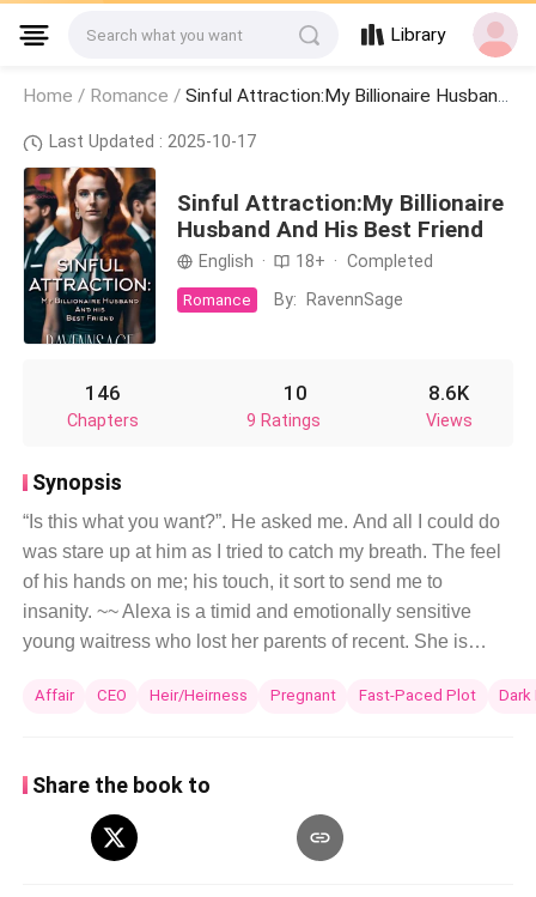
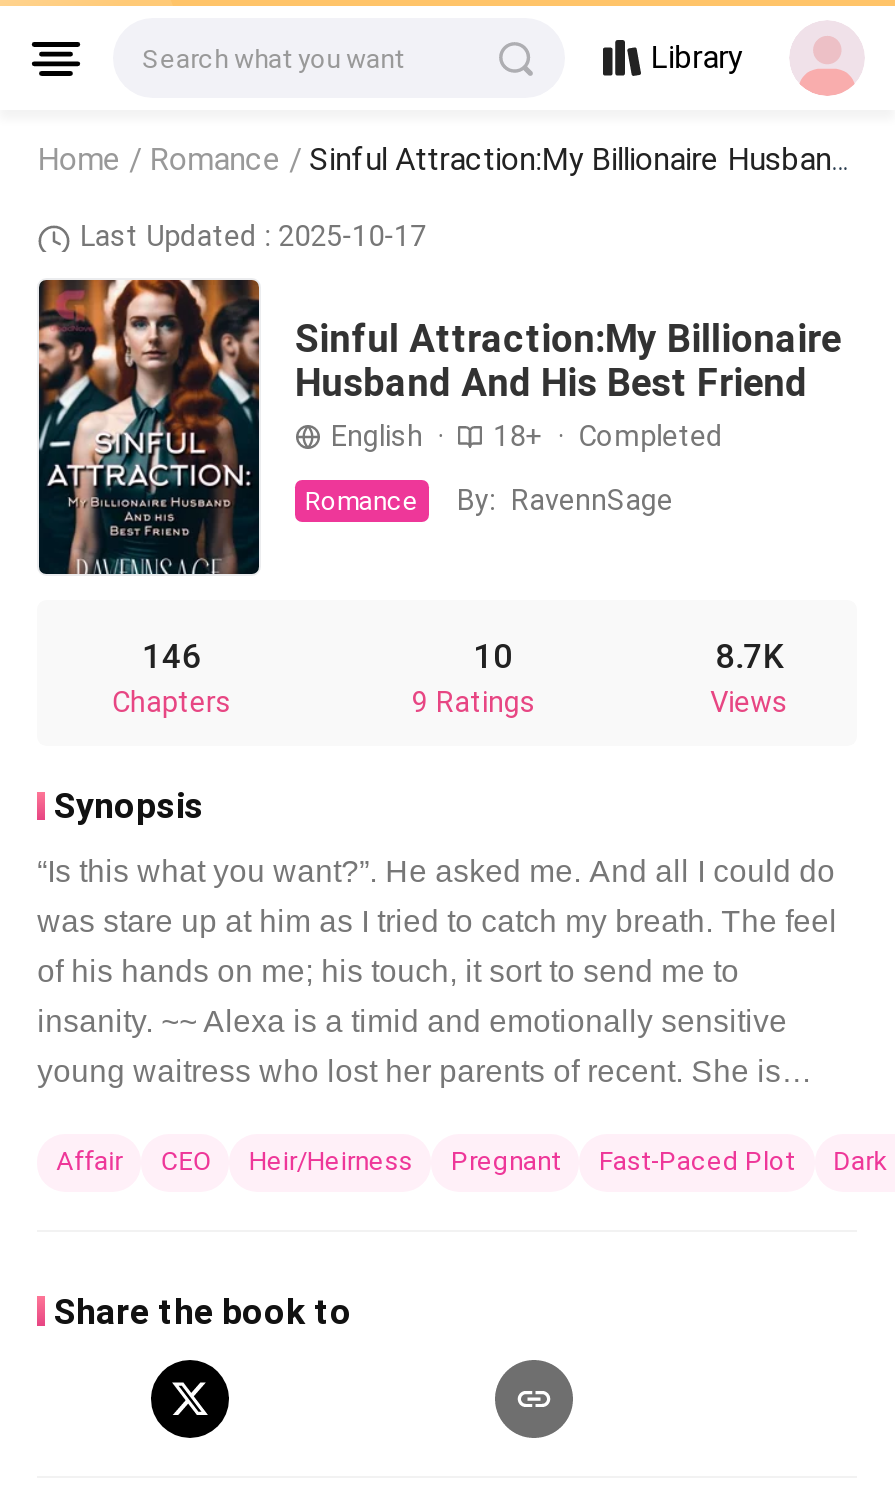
- 8.6K
+ 8.7K
